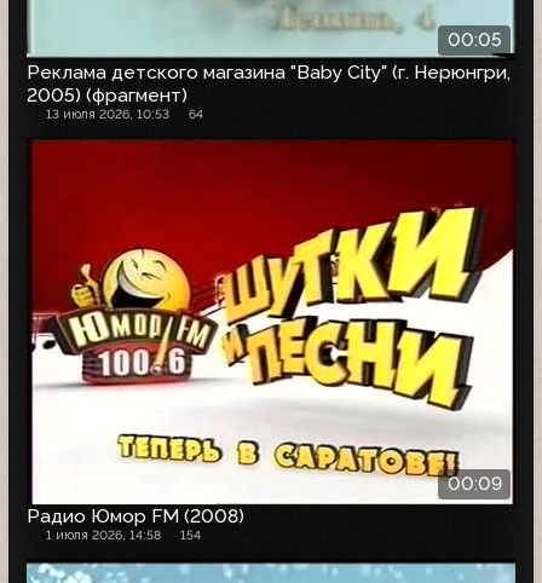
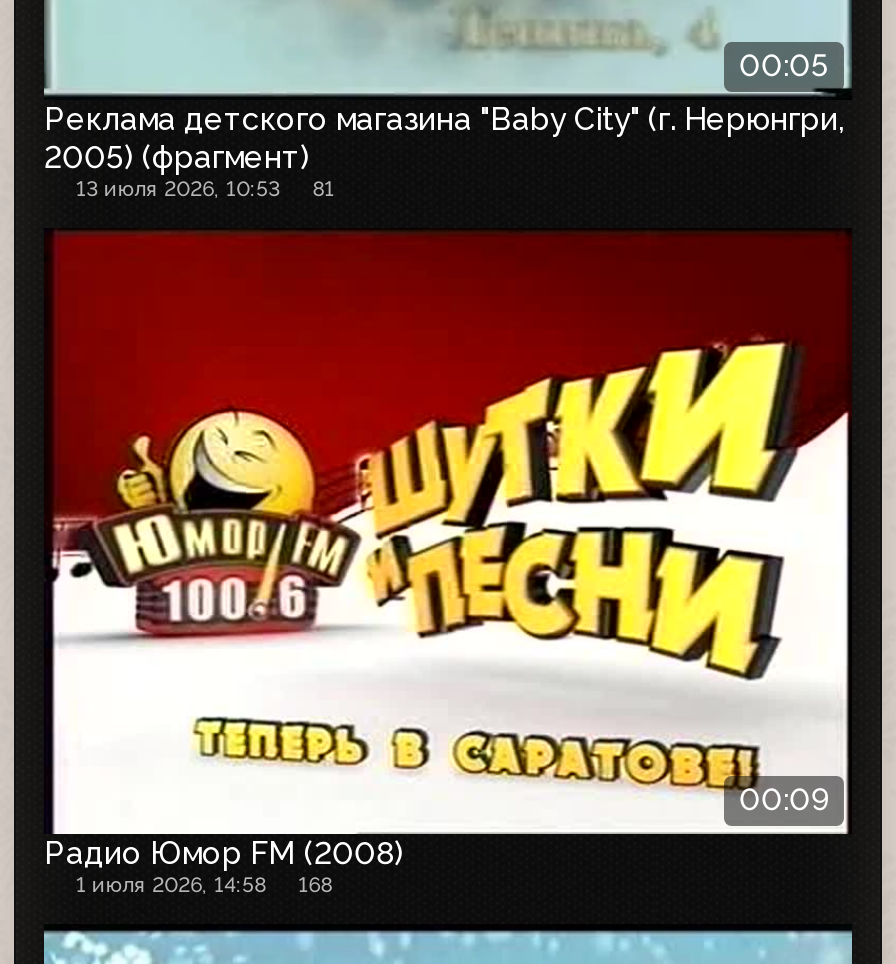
- 13 июля 2026, 10:53 64
+ 13 июля 2026, 10:53 81

- 1 июля 2026, 14:58 154
+ 1 июля 2026, 14:58 168
